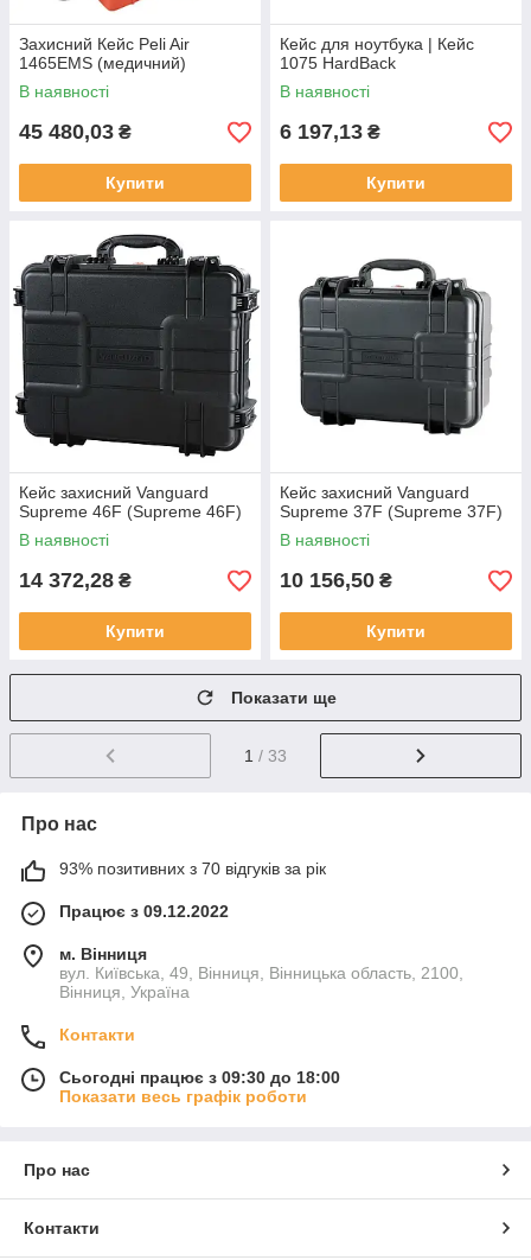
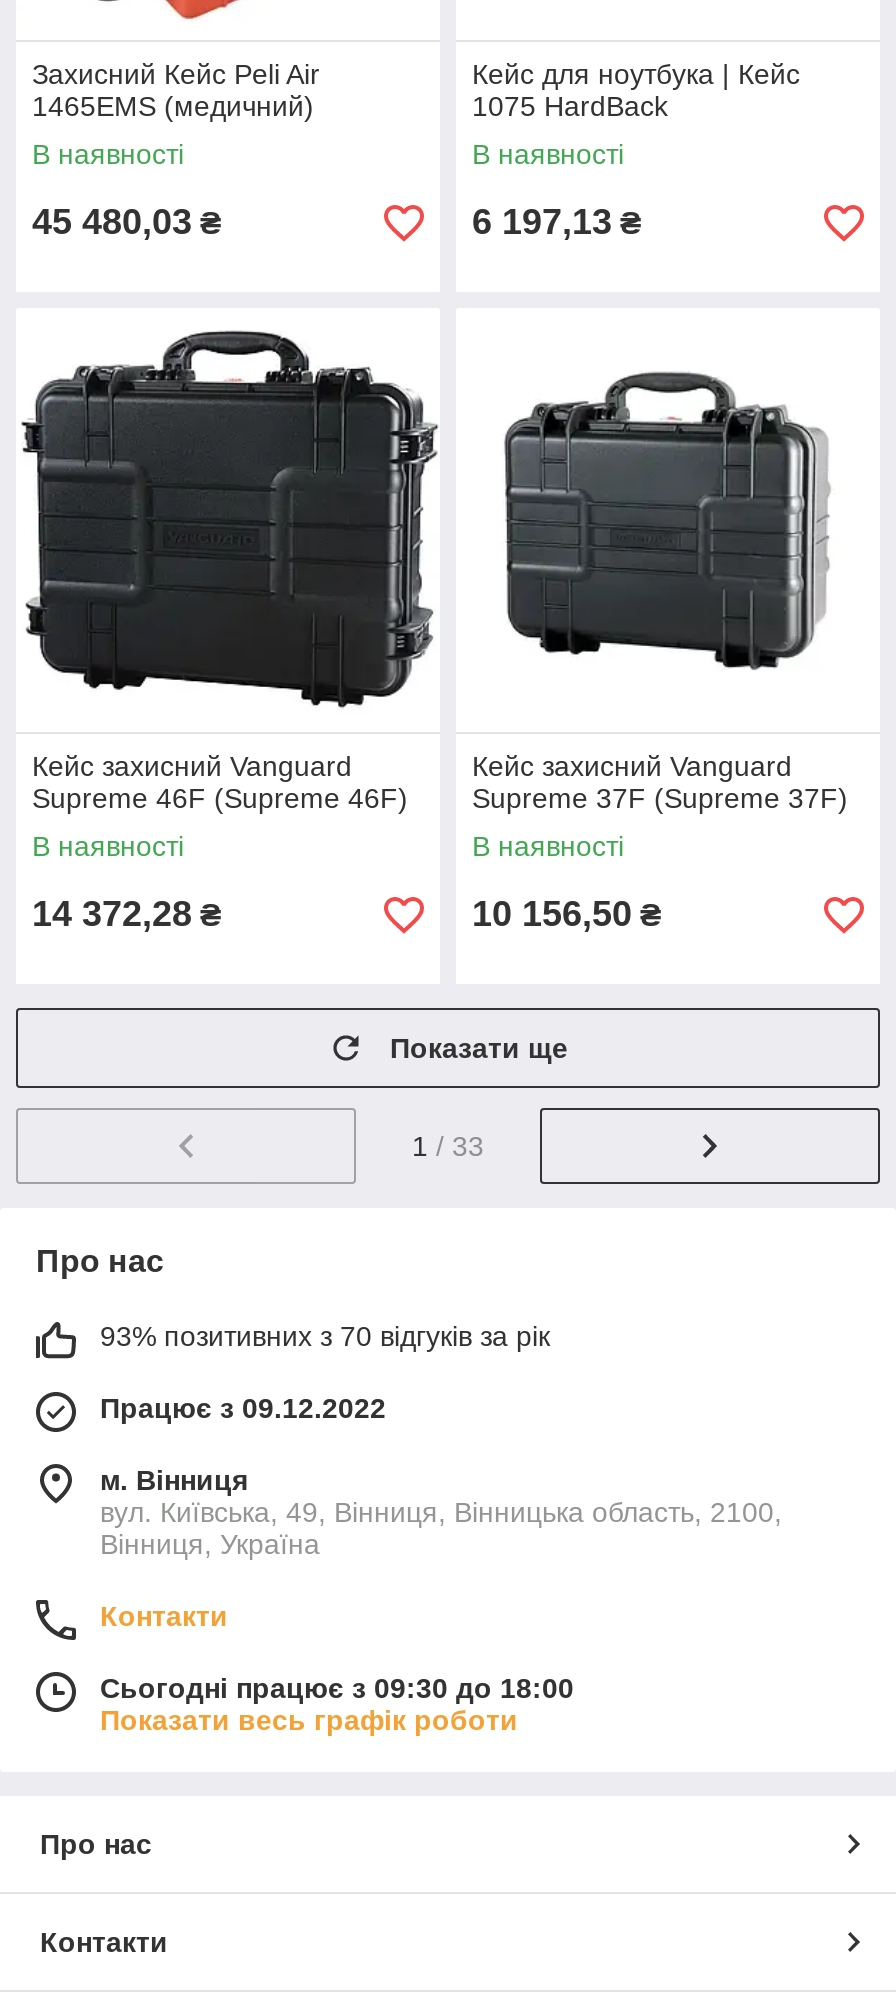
- Купити

- Купити

- Купити

- Купити
